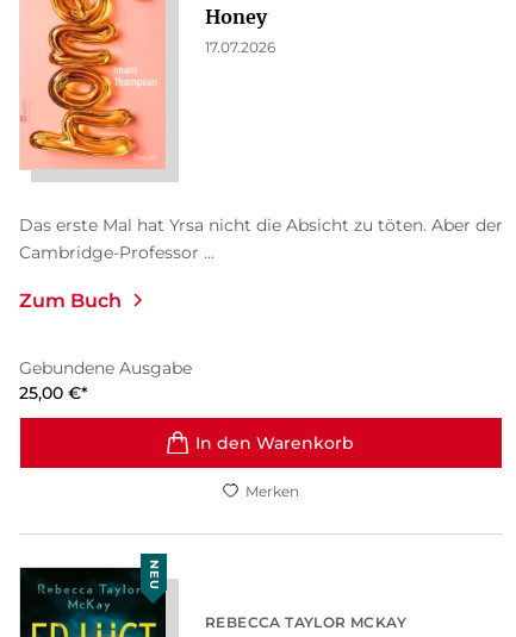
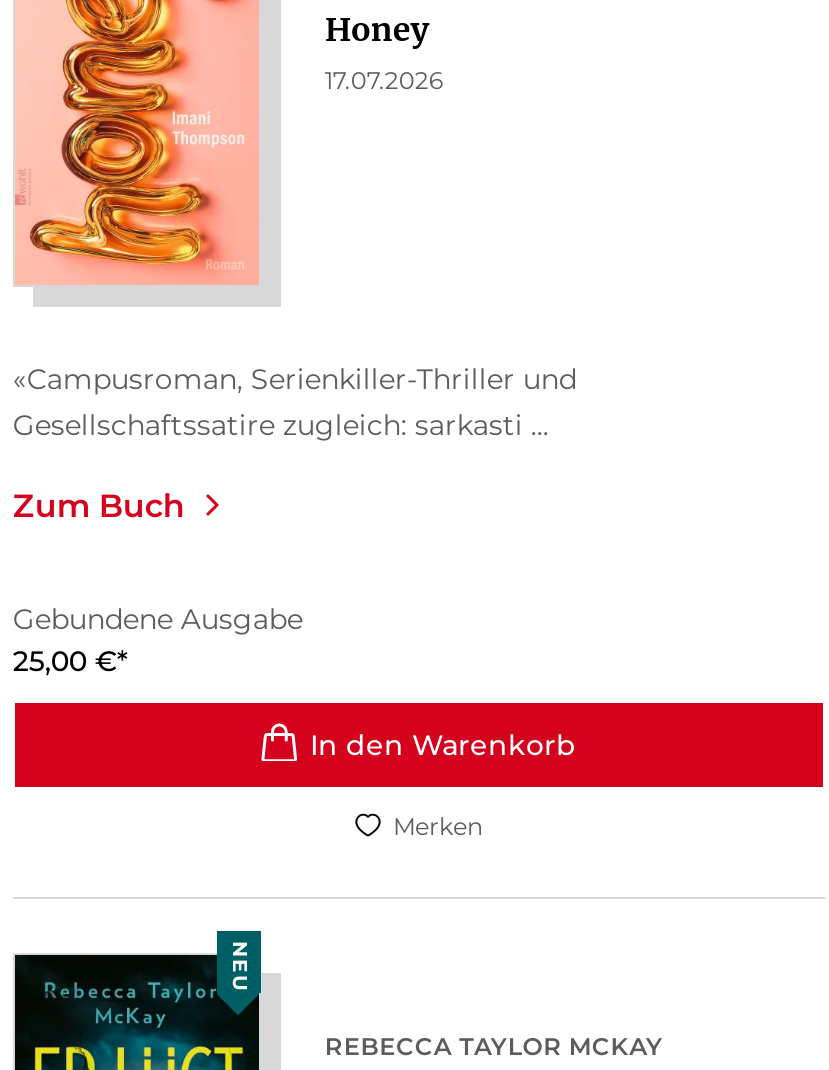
- Das erste Mal hat Yrsa nicht die Absicht zu töten. Aber der
- Cambridge-Professor ...
+ «Campusroman, Serienkiller-Thriller und
+ Gesellschaftssatire zugleich: sarkasti ...
